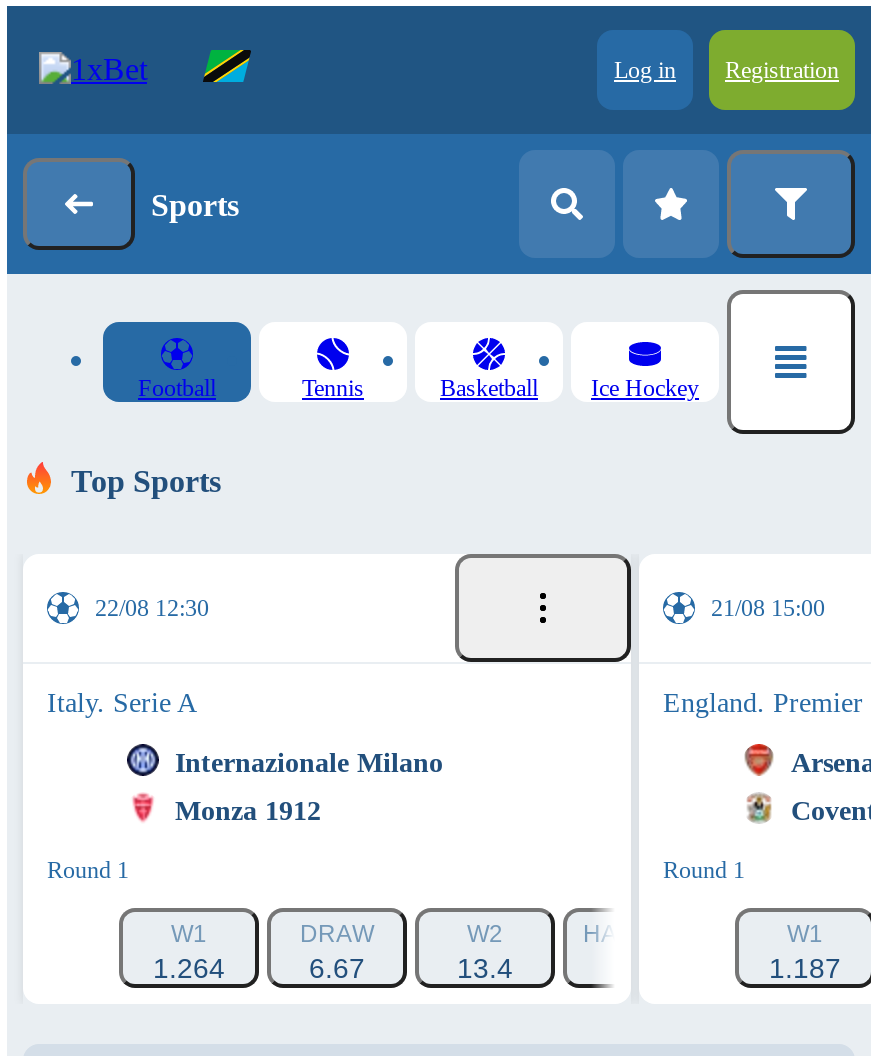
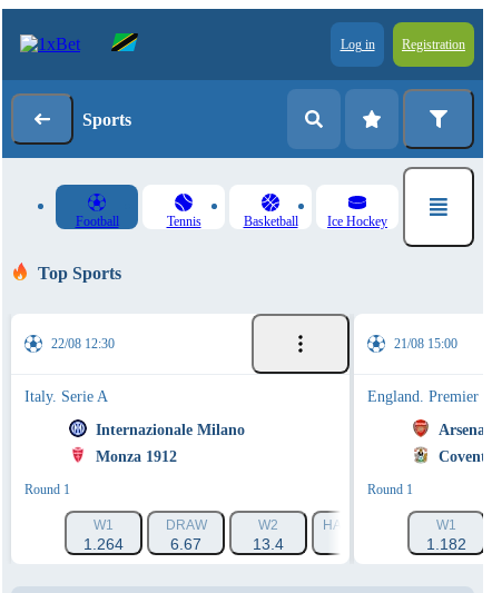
- 1.187
+ 1.182
